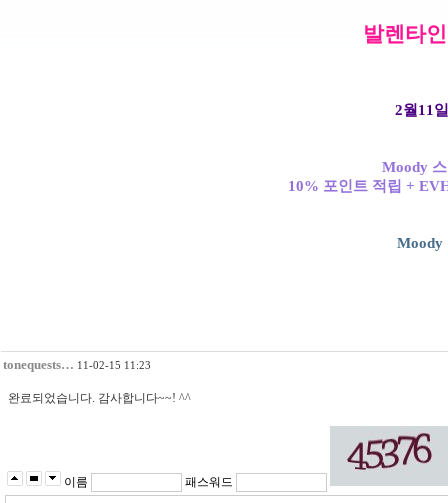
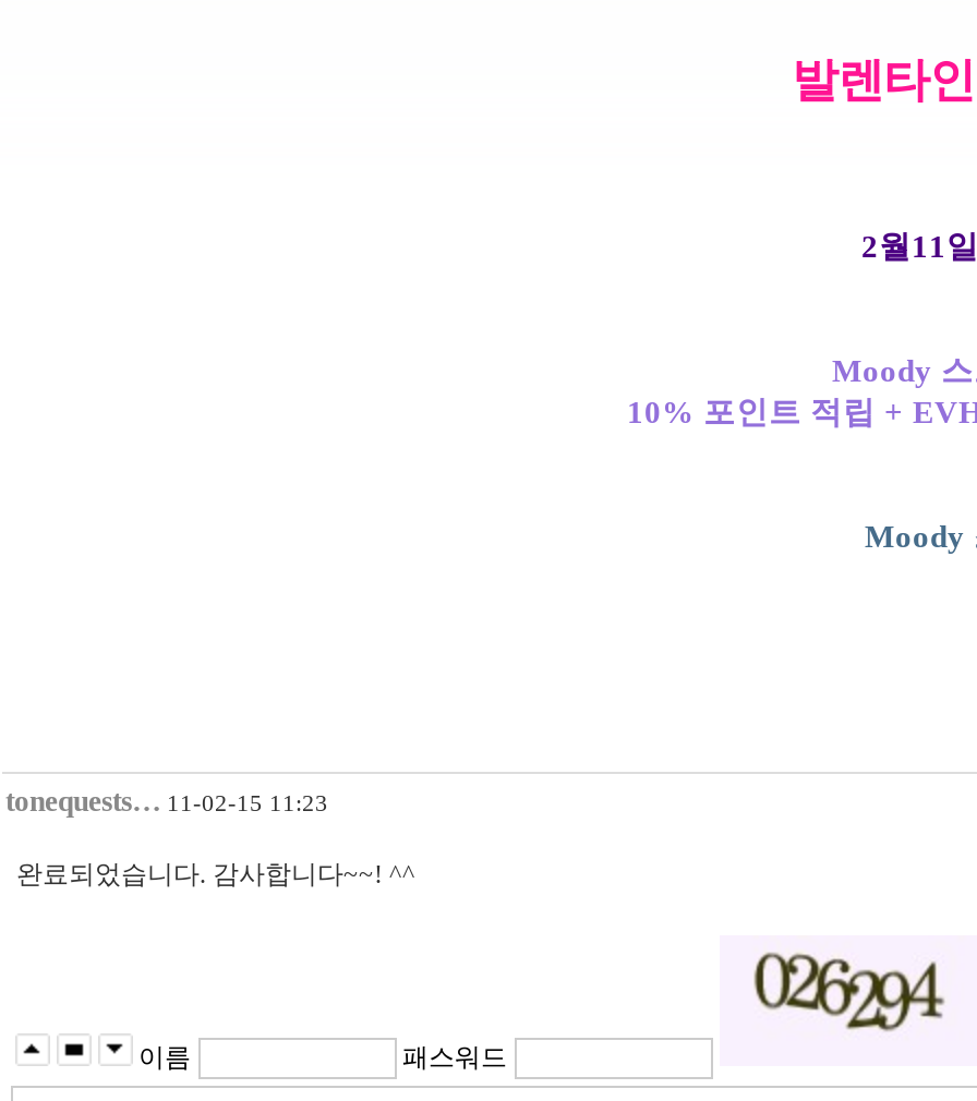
- [image]
+ [image]
